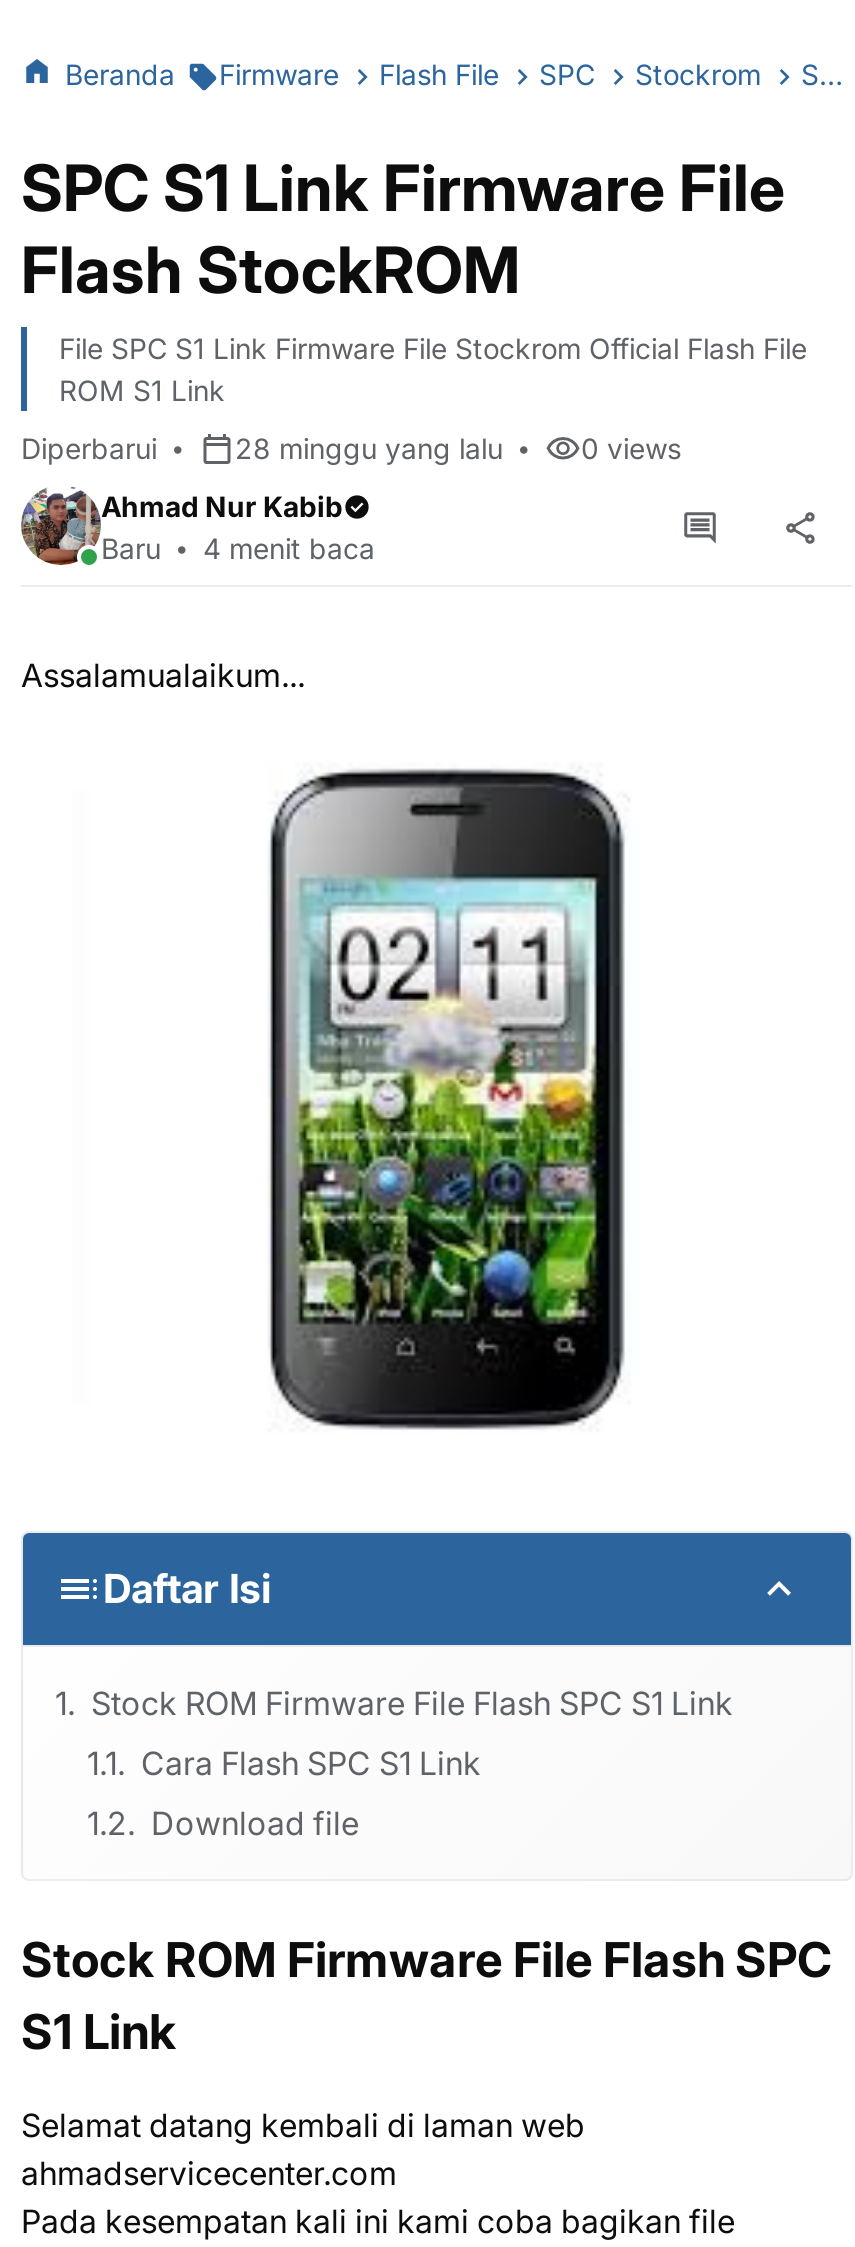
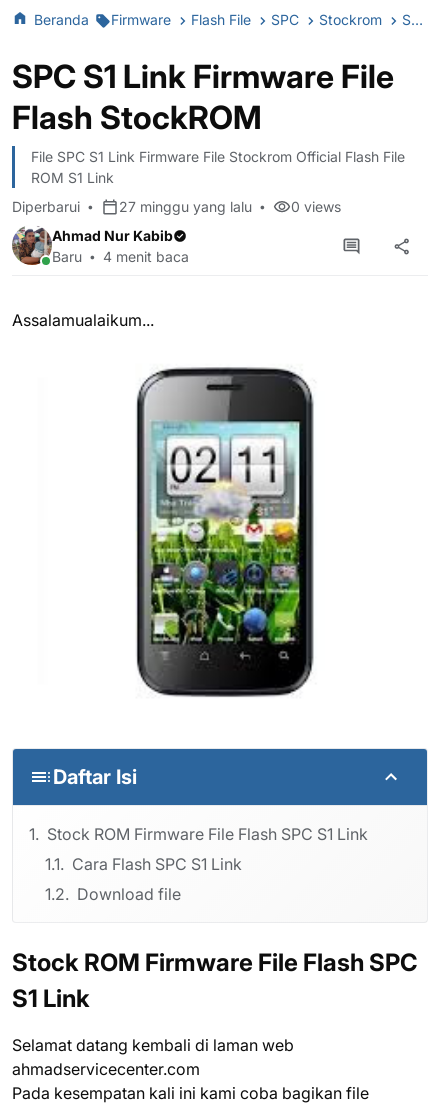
- 28 minggu yang lalu
+ 27 minggu yang lalu
